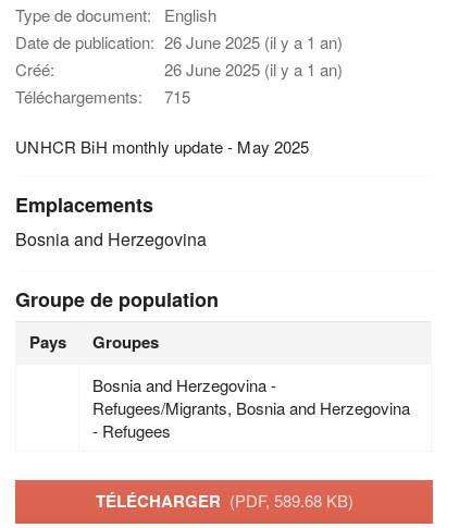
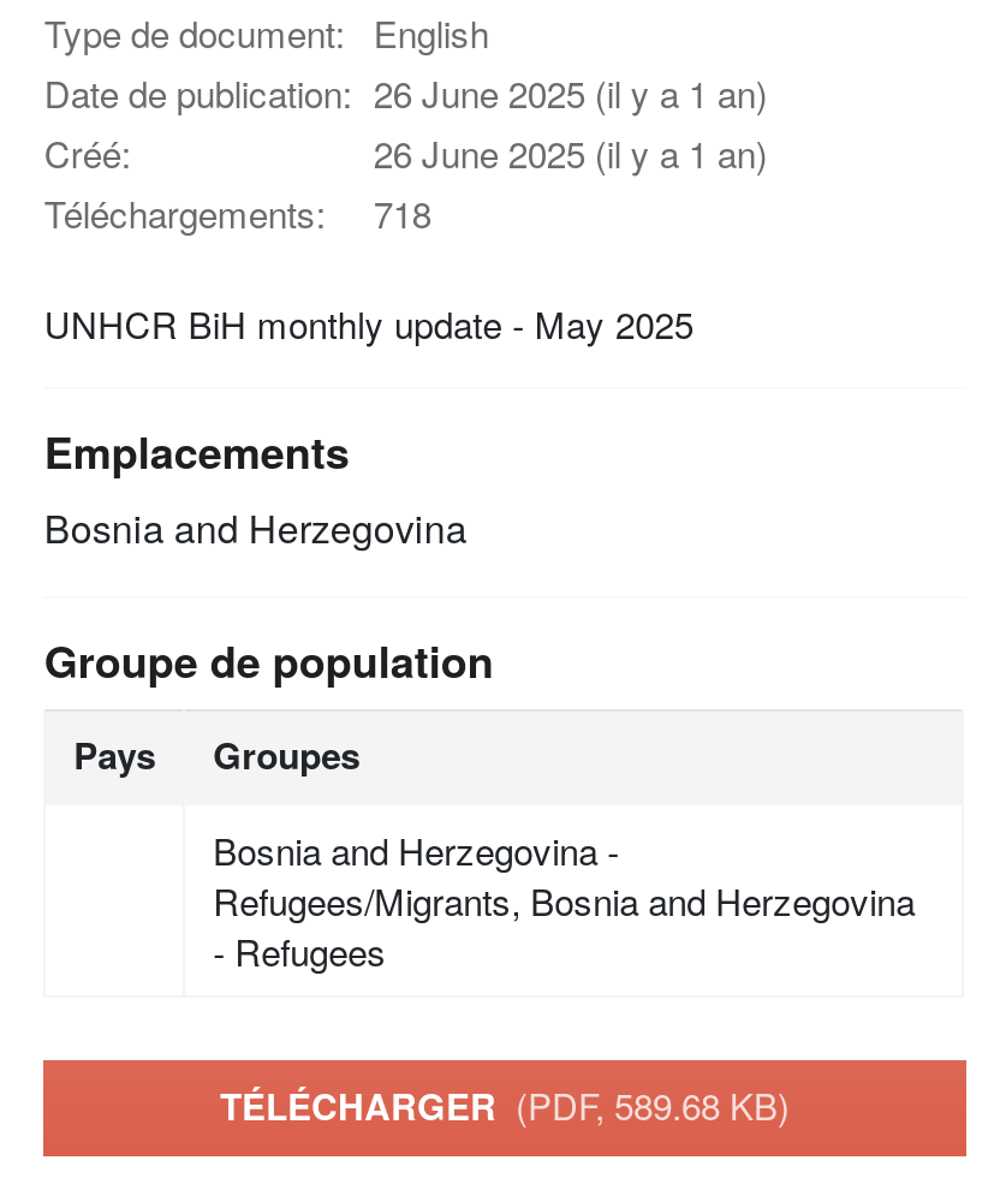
- Téléchargements: 715
+ Téléchargements: 718
